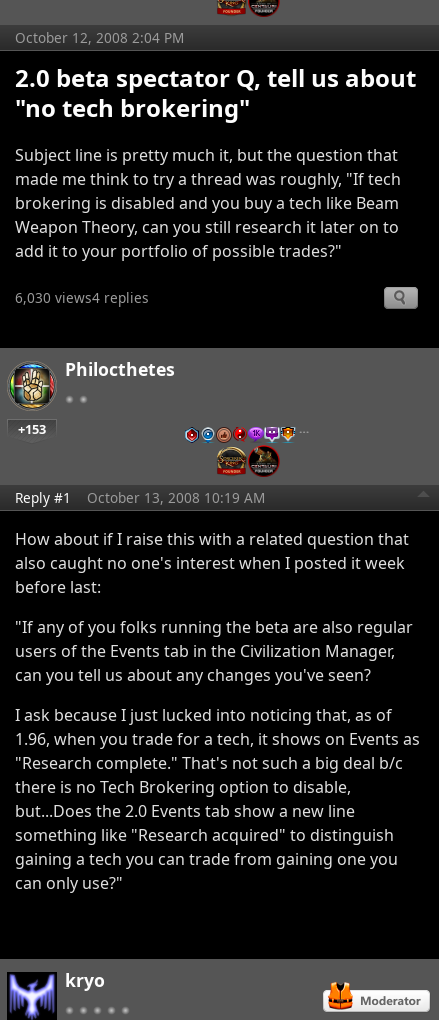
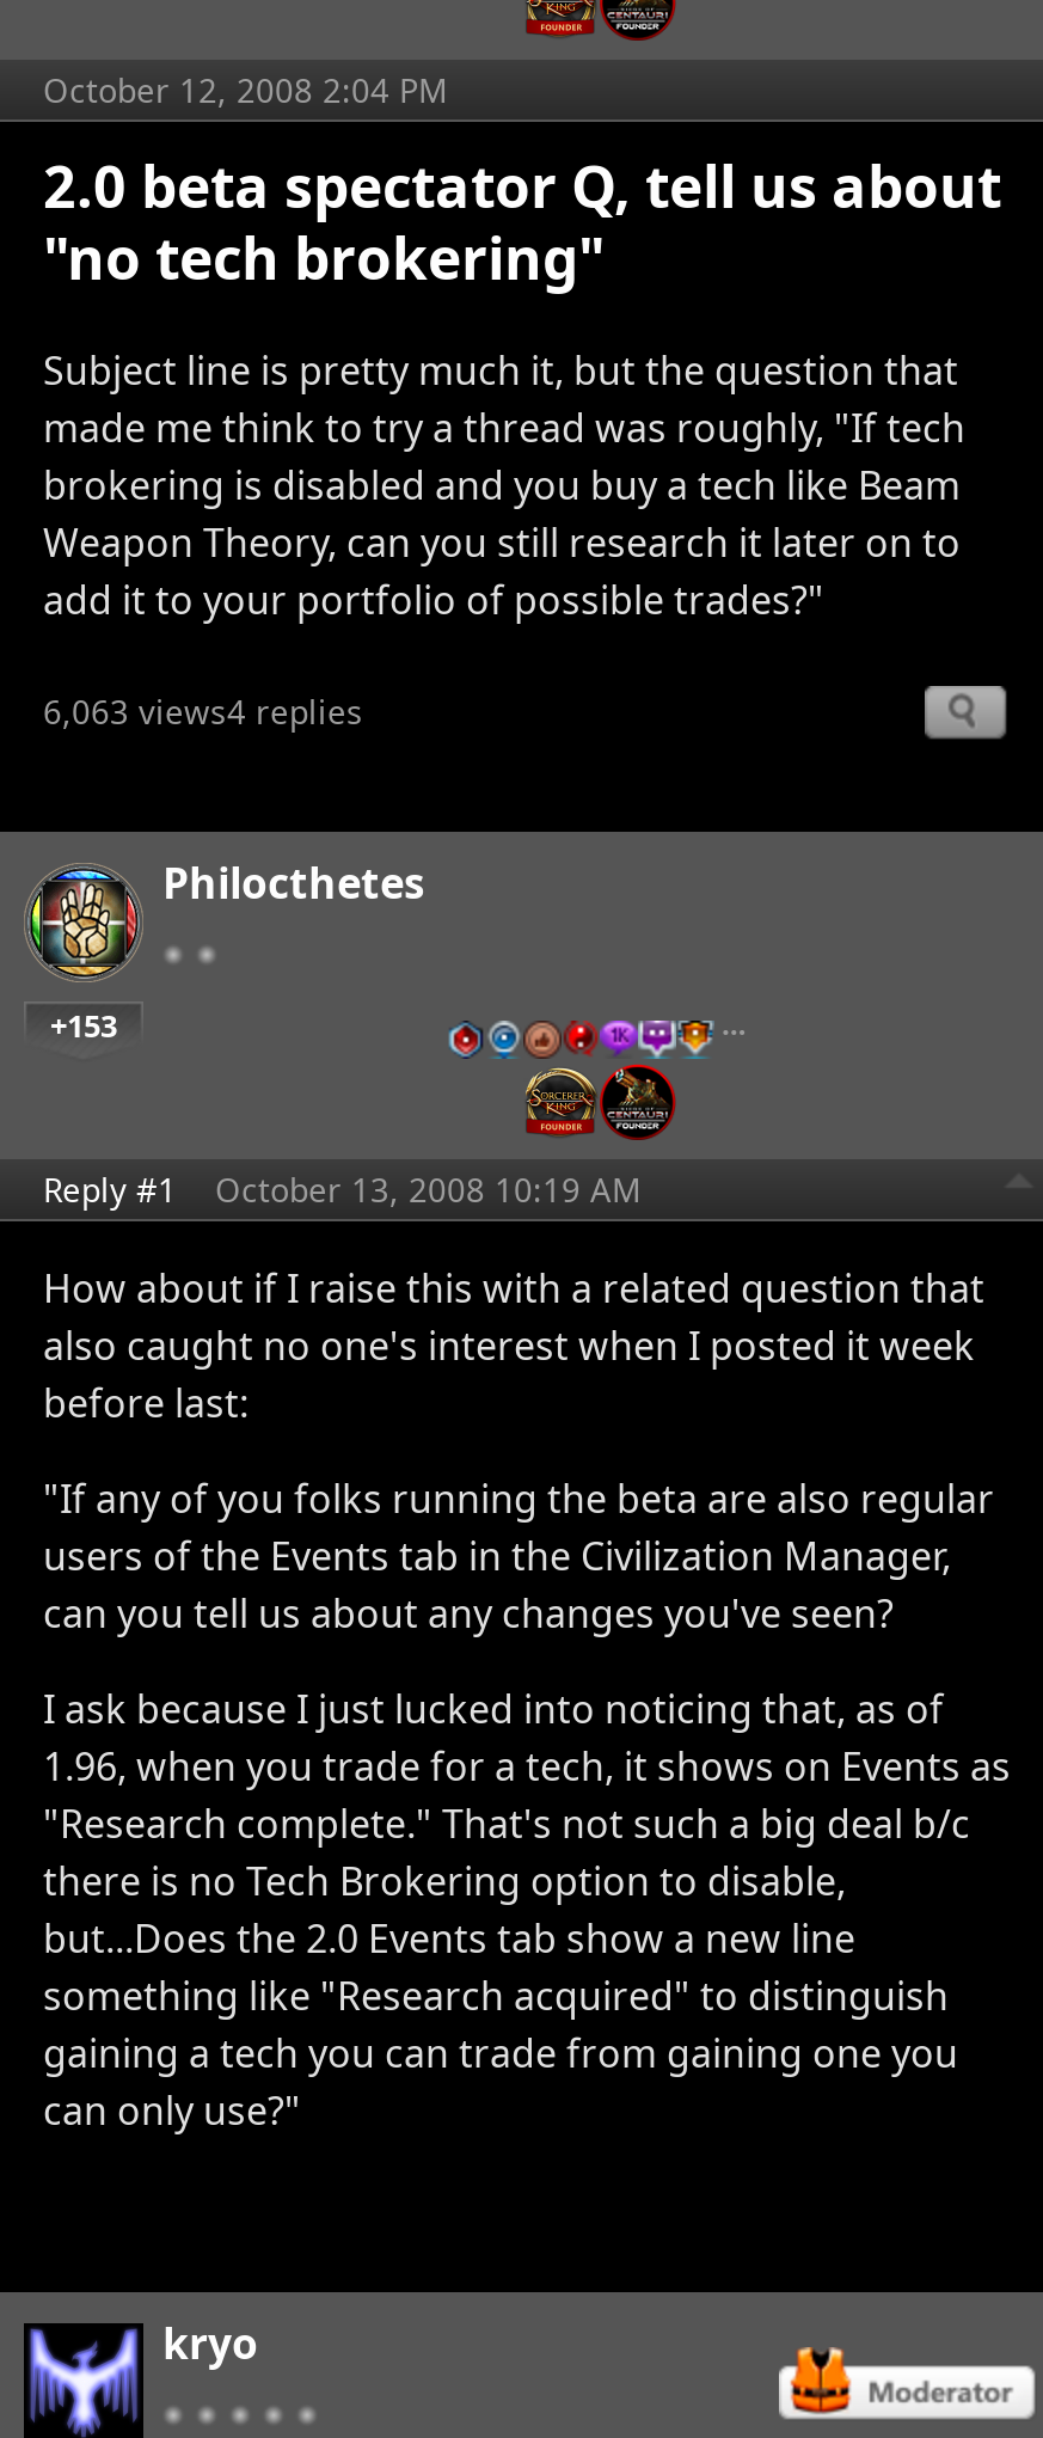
- 6,030 views4 replies
+ 6,063 views4 replies
